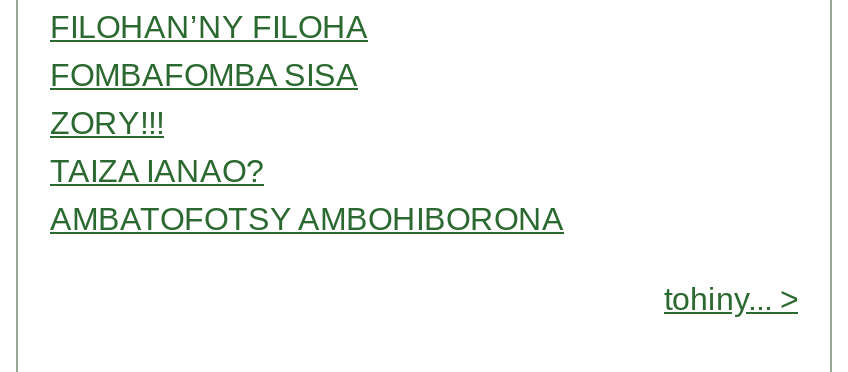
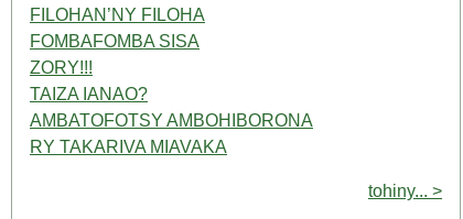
+ RY TAKARIVA MIAVAKA
